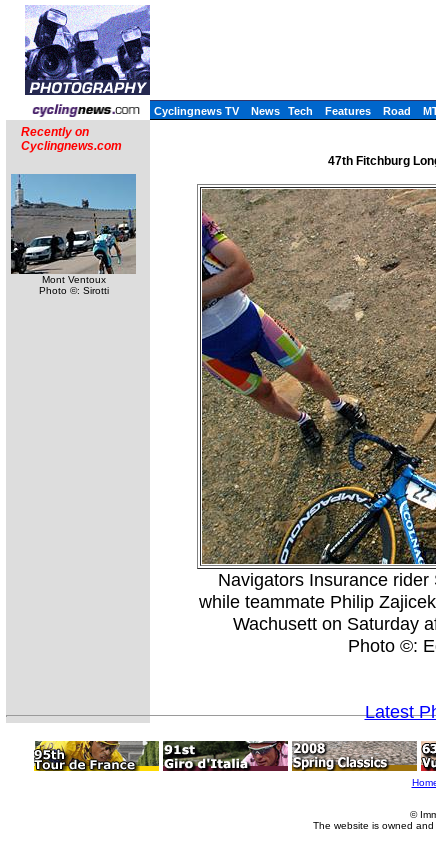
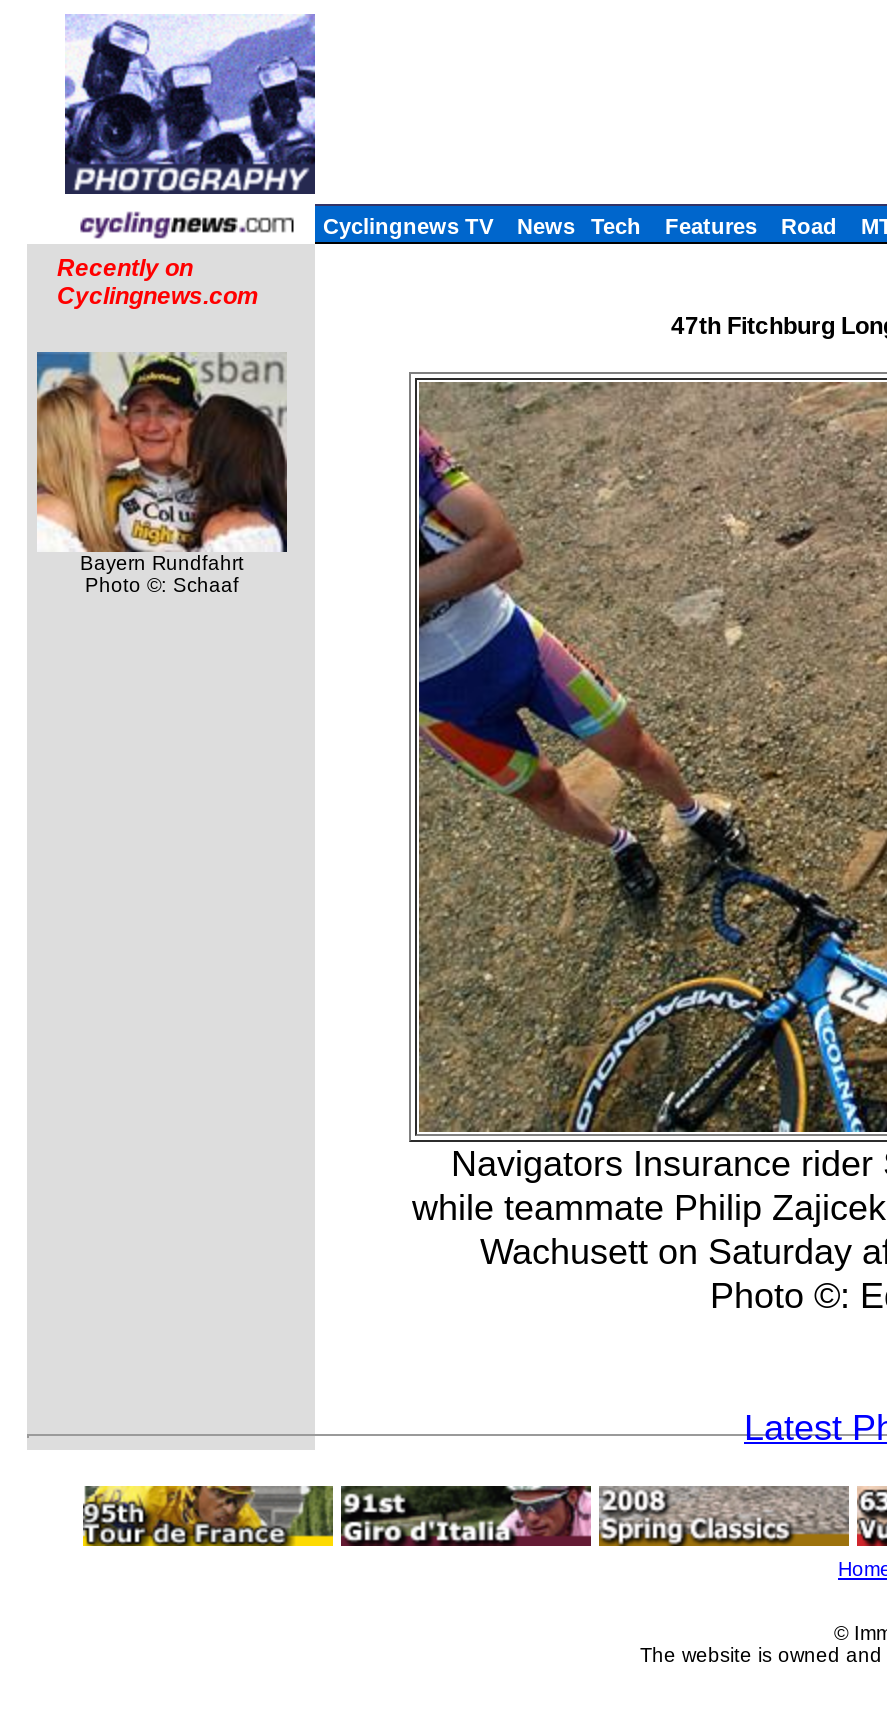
- [image]
- Mont Ventoux
- Photo ©: Sirotti
+ [image]
+ Bayern Rundfahrt
+ Photo ©: Schaaf
